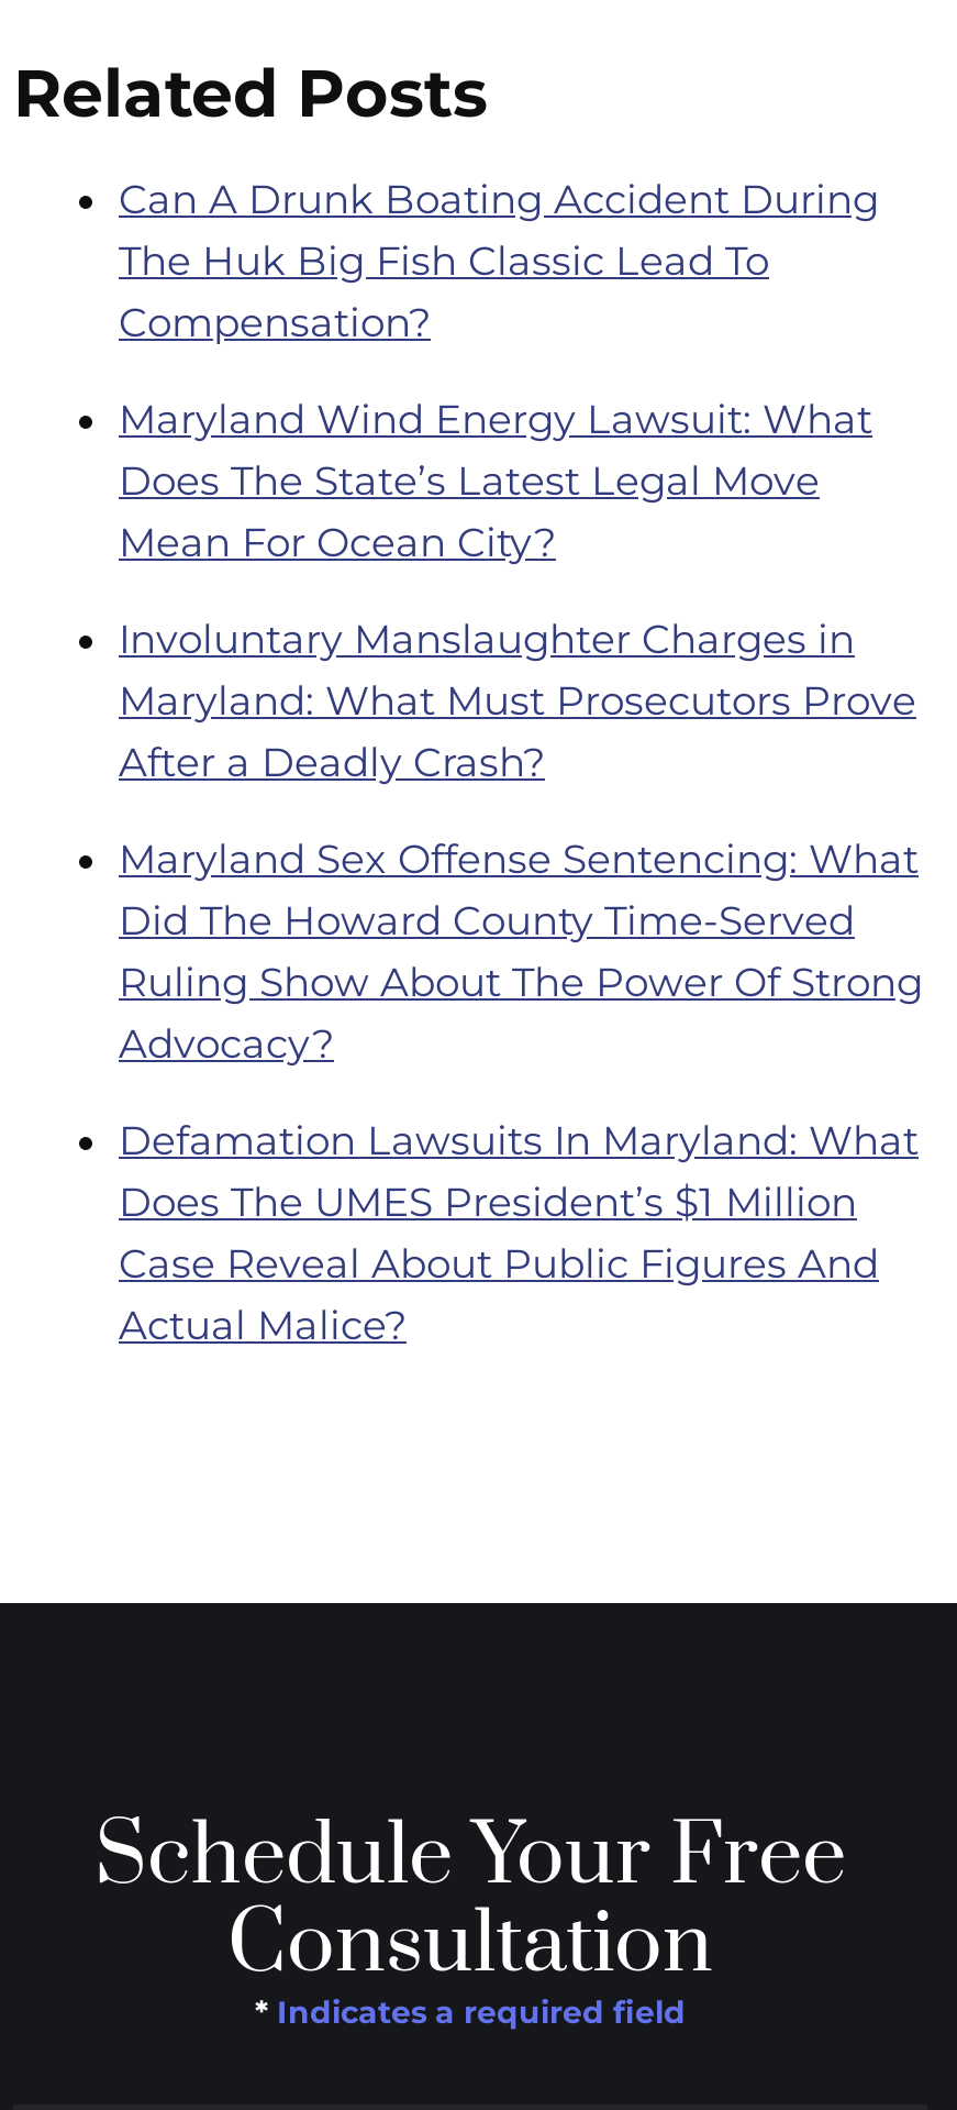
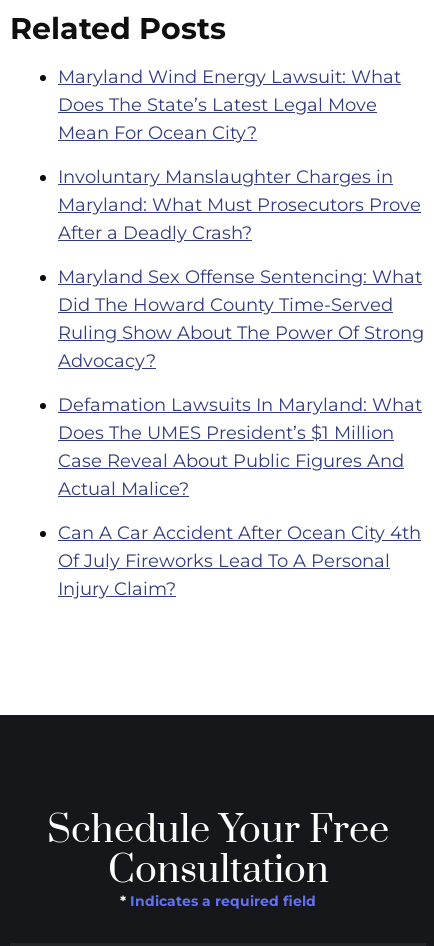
- Can A Drunk Boating Accident During
- The Huk Big Fish Classic Lead To
- Compensation?

moved up: Maryland Wind Energy Lawsuit: What | Does The State’s Latest Legal Move | Mean For Ocean City? | ... | Case Reveal About Public Figures And | Actual Malice?

+ Can A Car Accident After Ocean City 4th
+ Of July Fireworks Lead To A Personal
+ Injury Claim?
